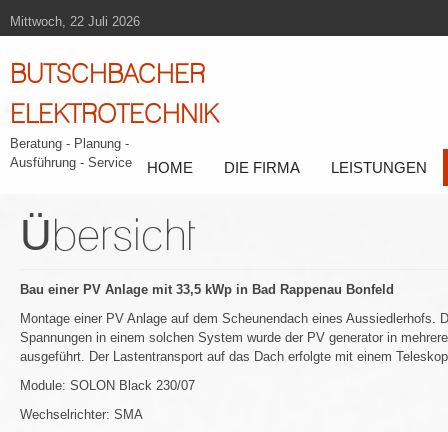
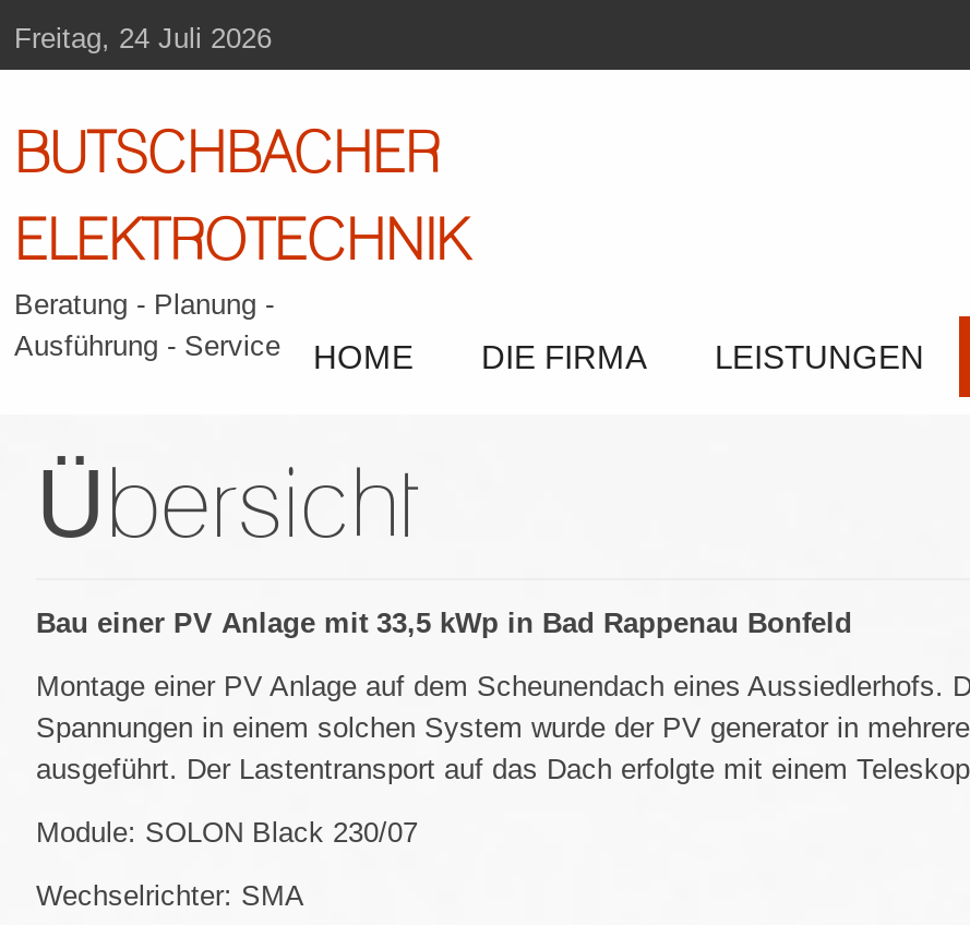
- Mittwoch, 22 Juli 2026
+ Freitag, 24 Juli 2026
